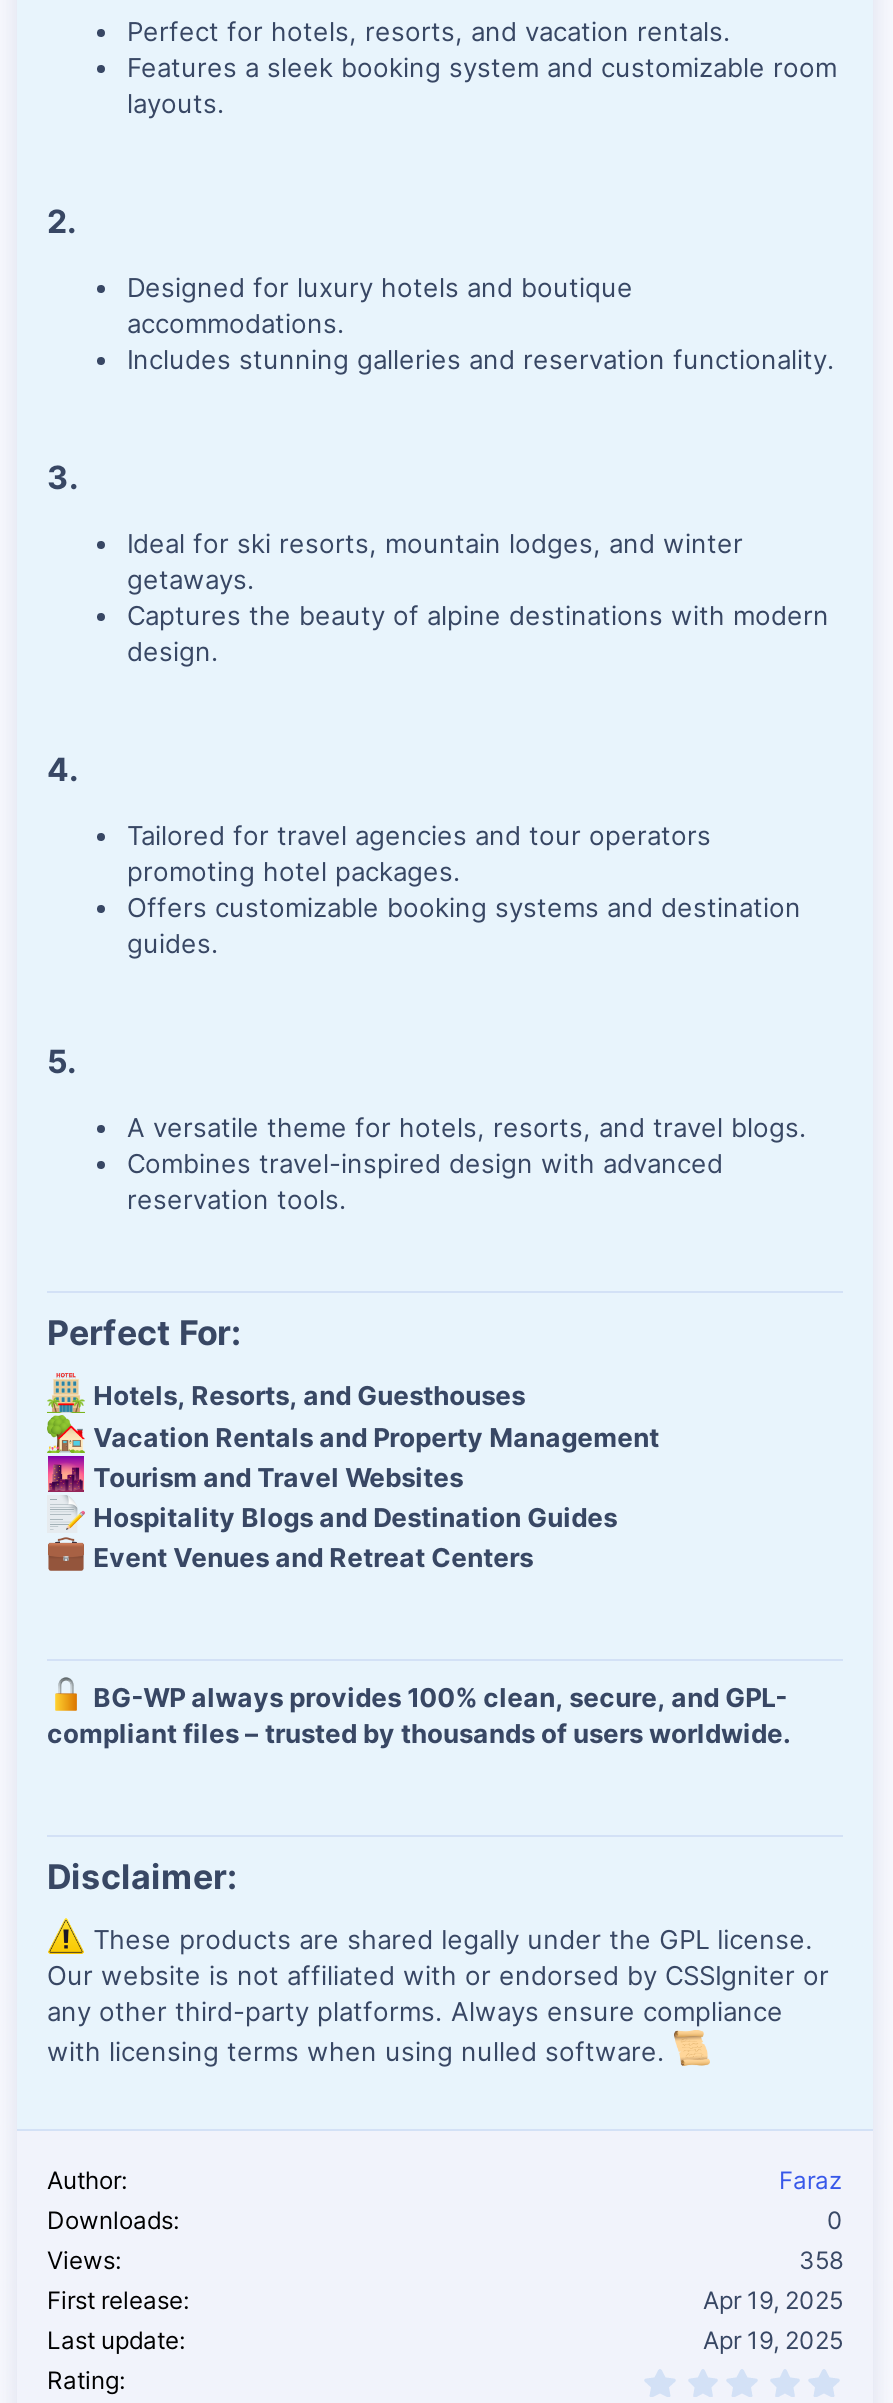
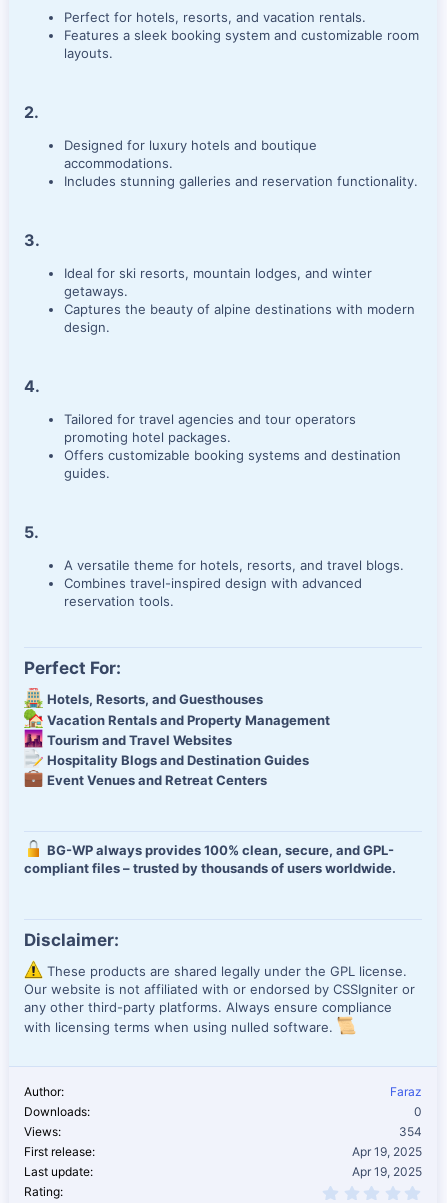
- 358
+ 354
